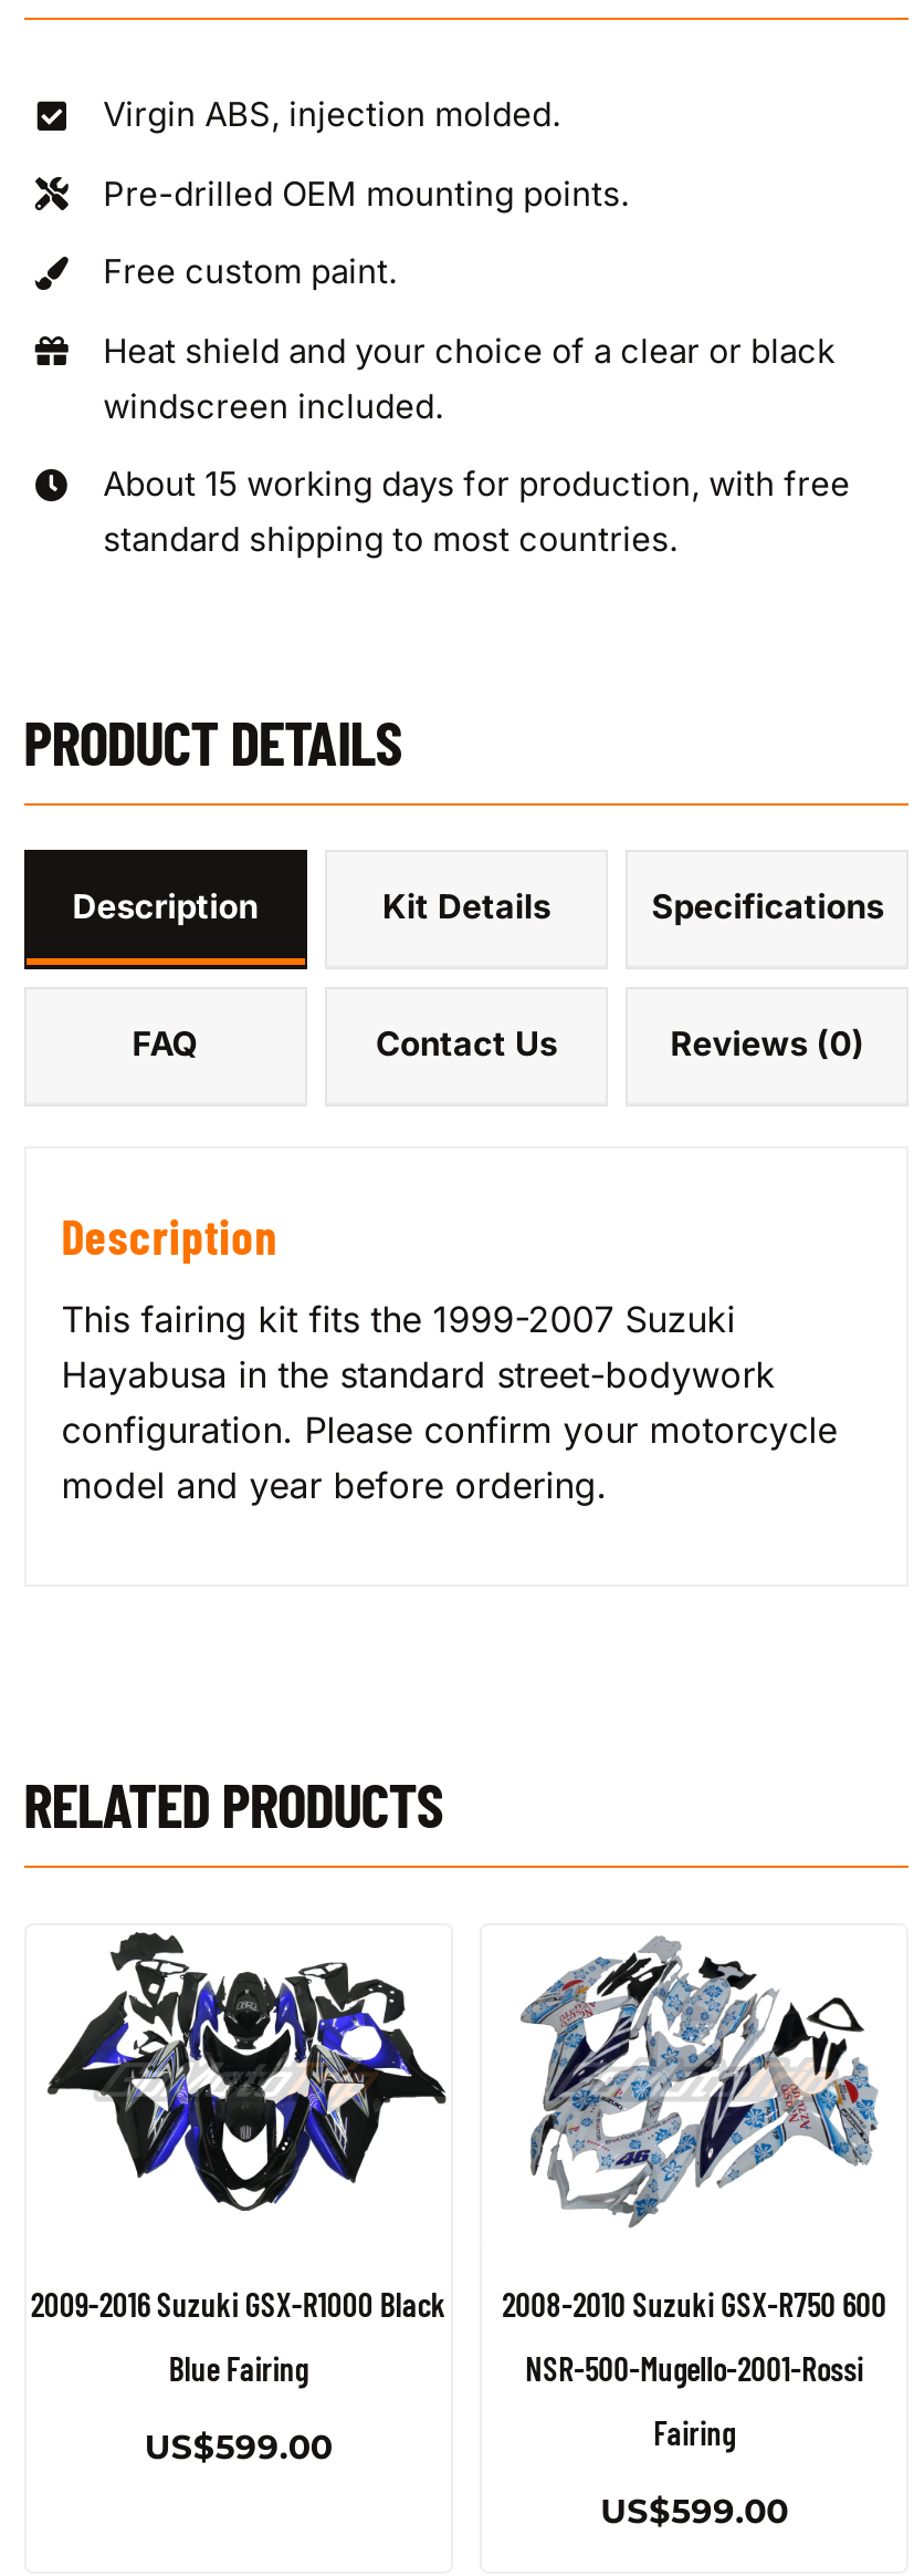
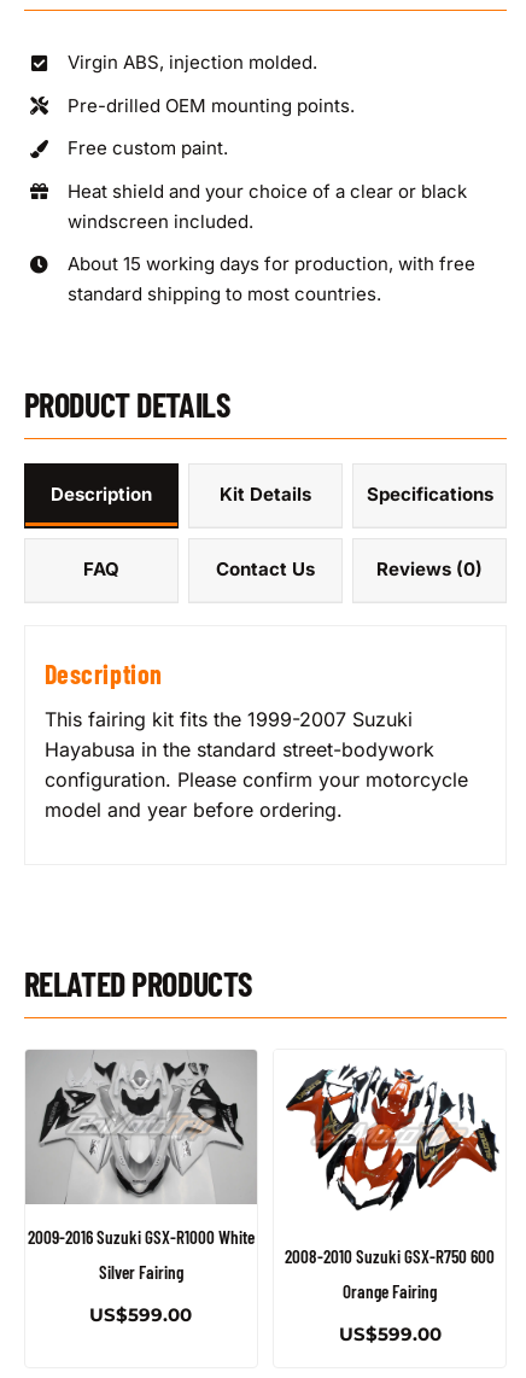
- [image]
- 2009-2016 Suzuki GSX-R1000 Black
+ [image]
+ 2009-2016 Suzuki GSX-R1000 White

- [image]
+ [image]

- Blue Fairing
+ Silver Fairing

- NSR-500-Mugello-2001-Rossi
- Fairing
+ Orange Fairing
